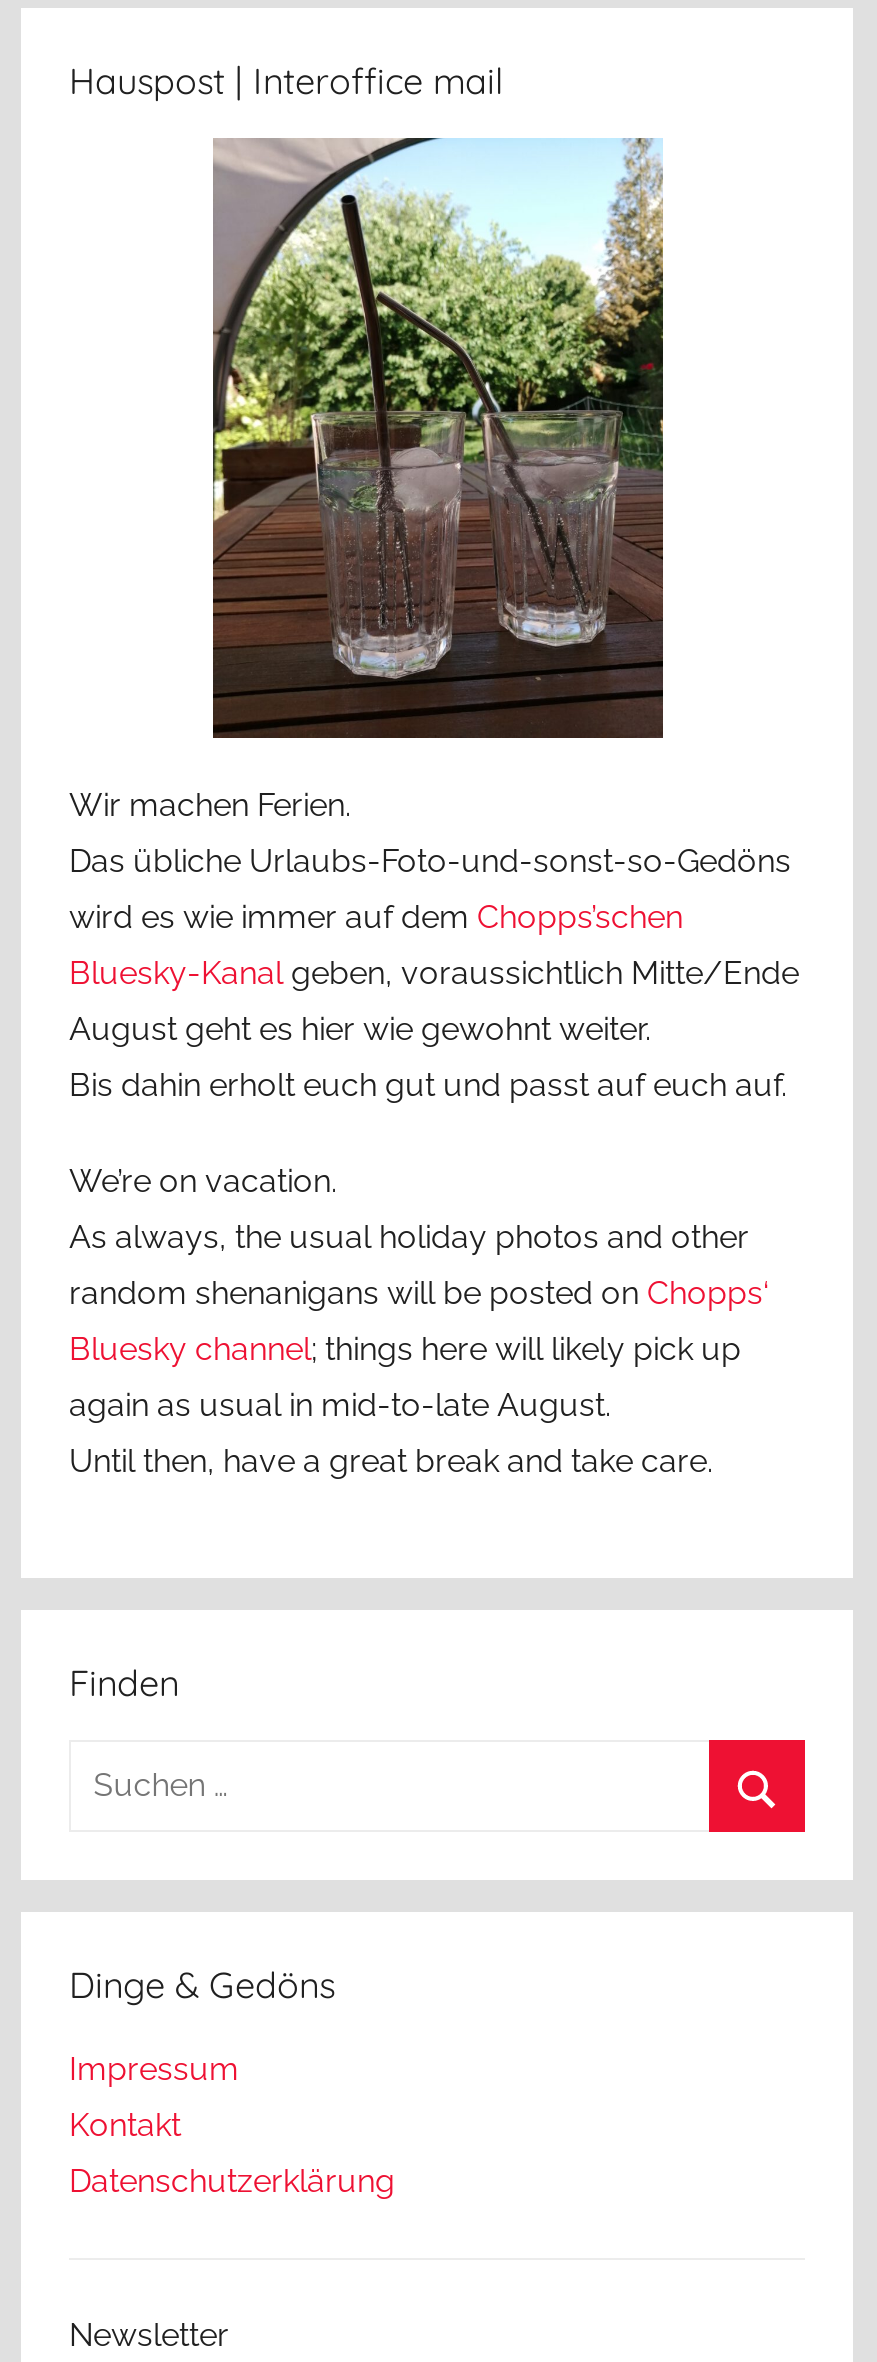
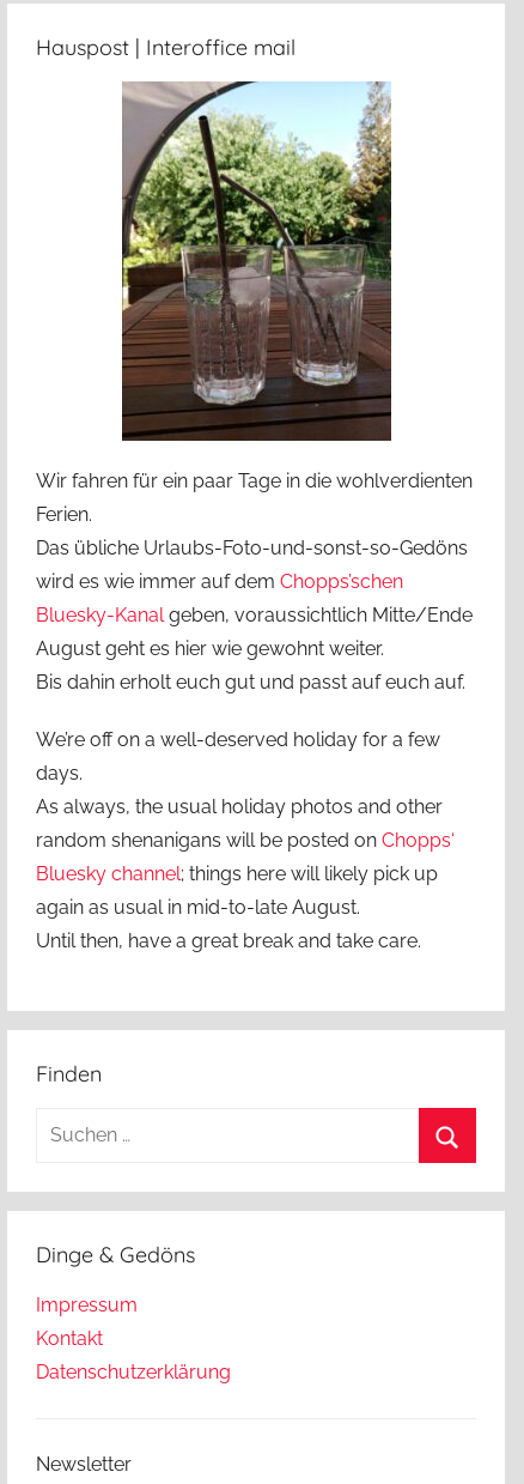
- Wir machen Ferien.
+ Wir fahren für ein paar Tage in die wohlverdienten
+ Ferien.

- We’re on vacation.
+ We’re off on a well-deserved holiday for a few
+ days.
